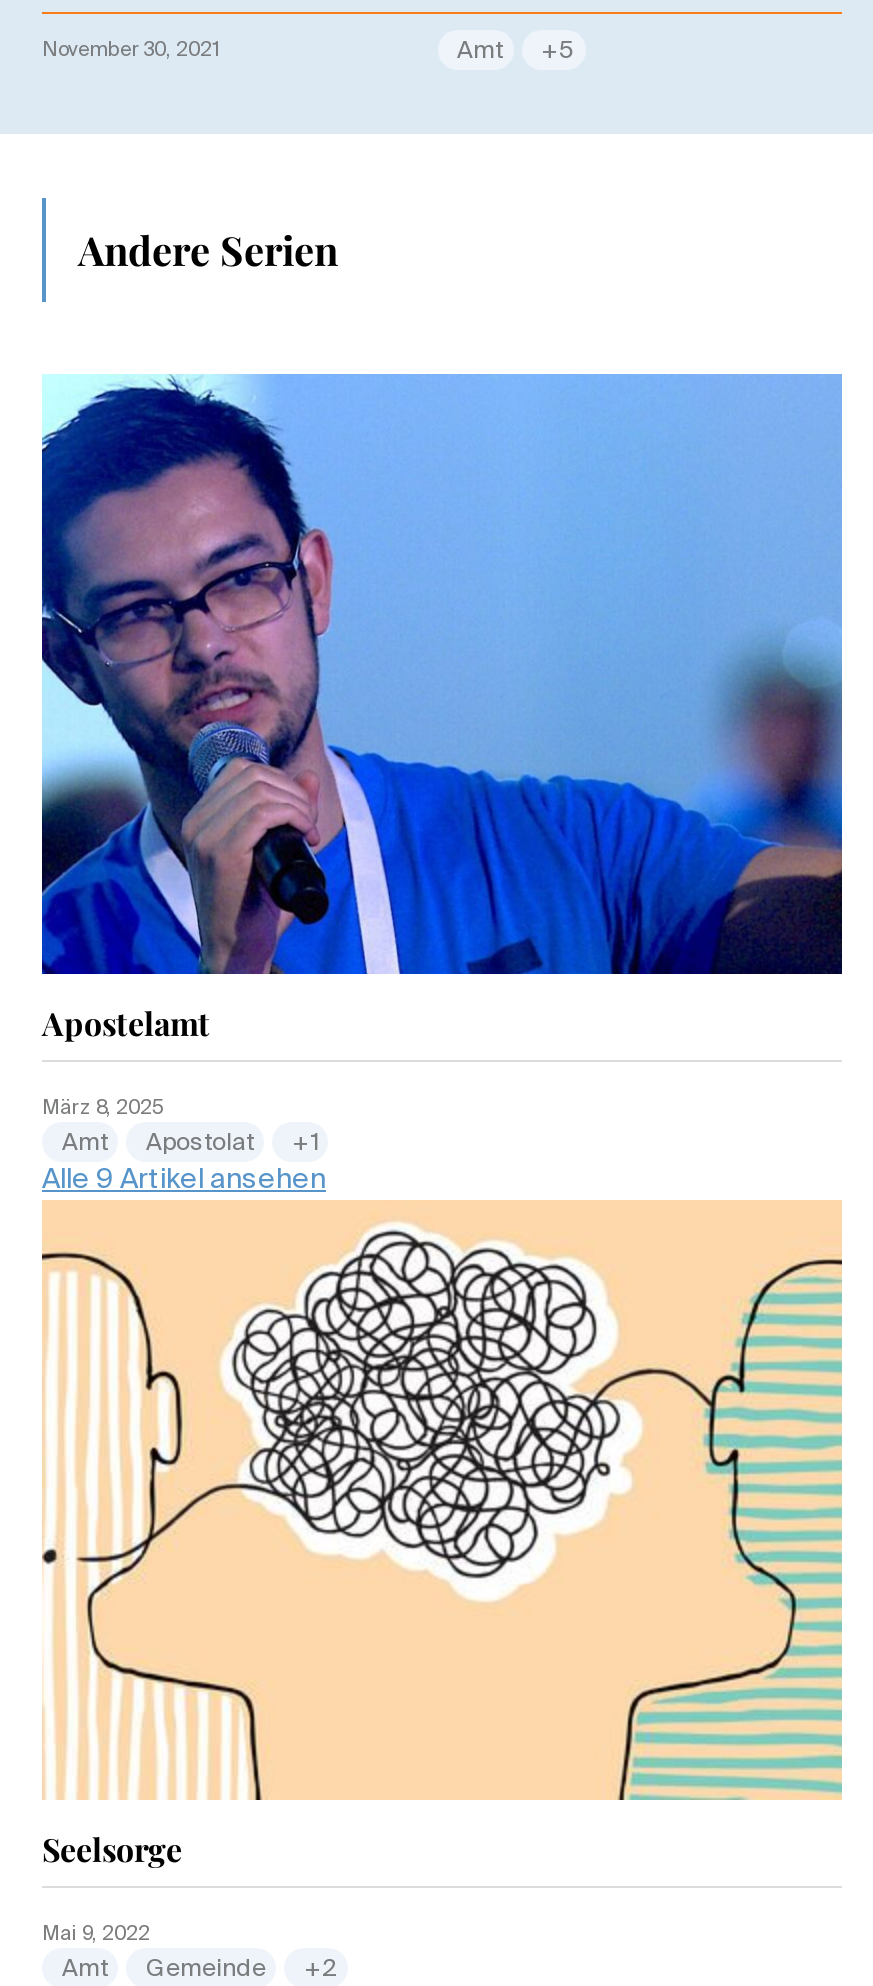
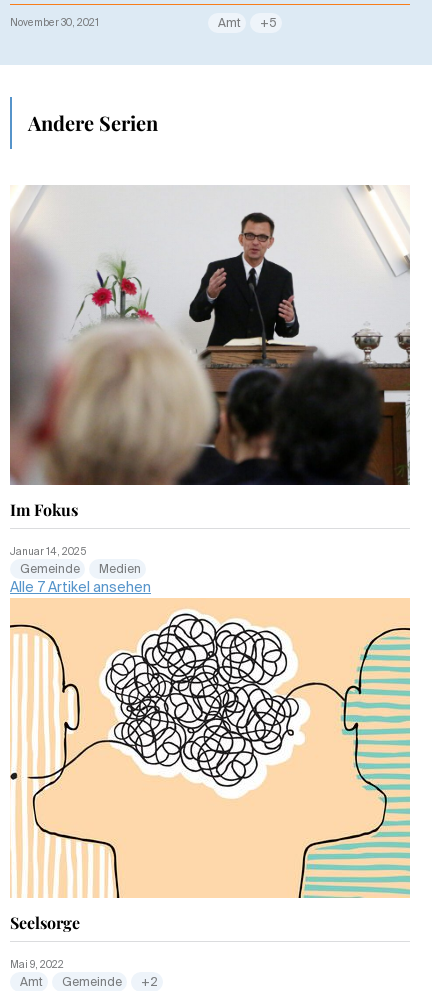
- [image]
- Apostelamt
+ [image]
+ Im Fokus

- März 8, 2025
+ Januar 14, 2025

- Amt
- Apostolat
- +1
- Alle 9 Artikel ansehen
+ Gemeinde
+ Medien
+ Alle 7 Artikel ansehen
